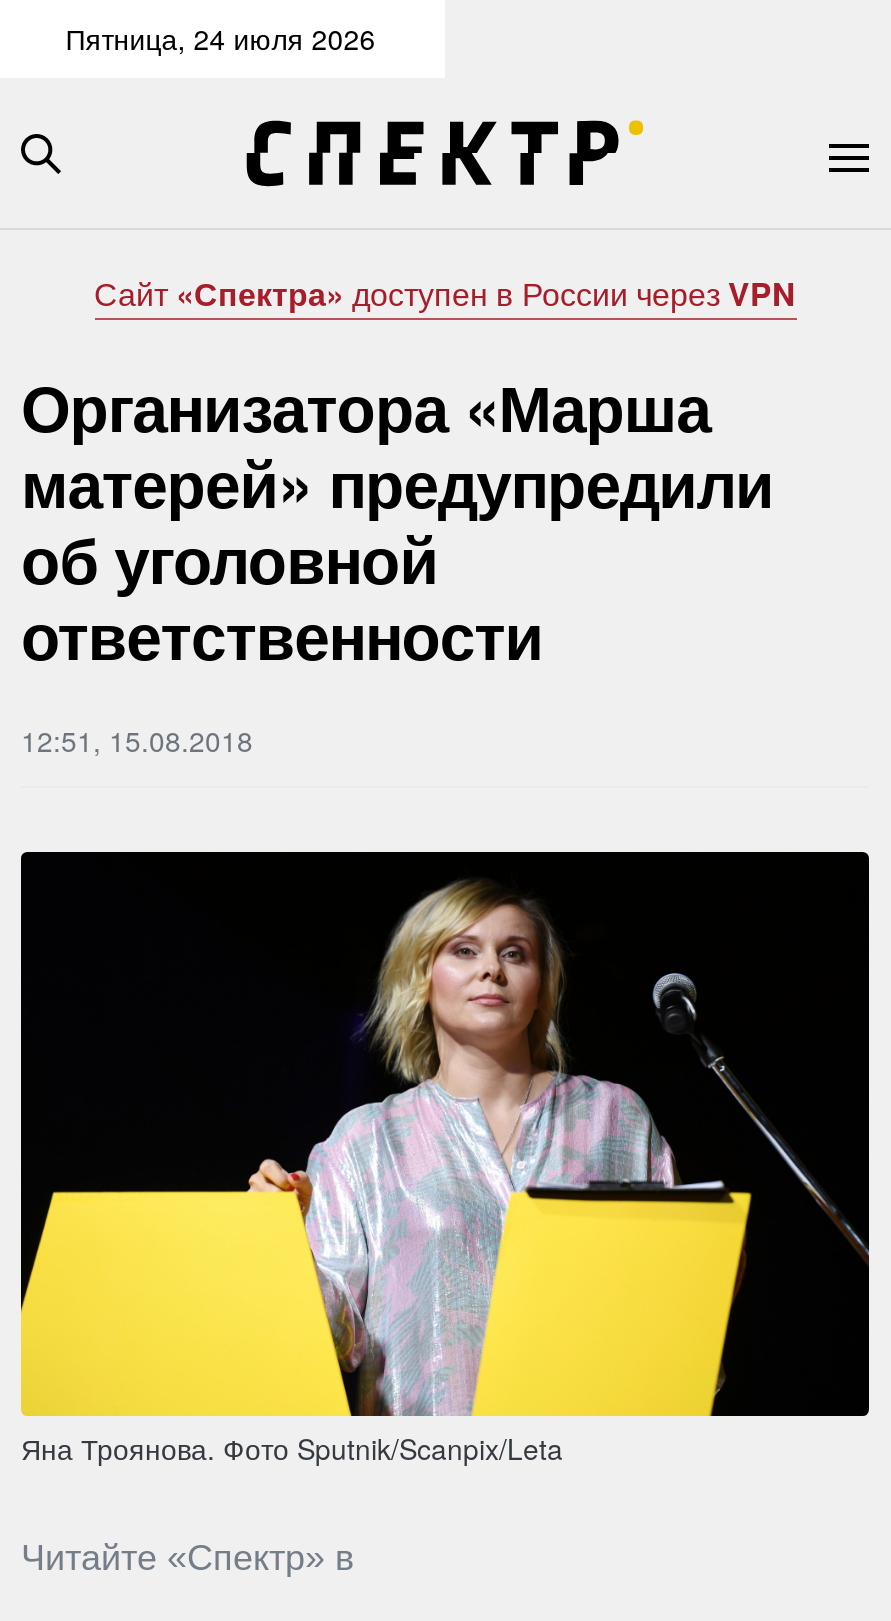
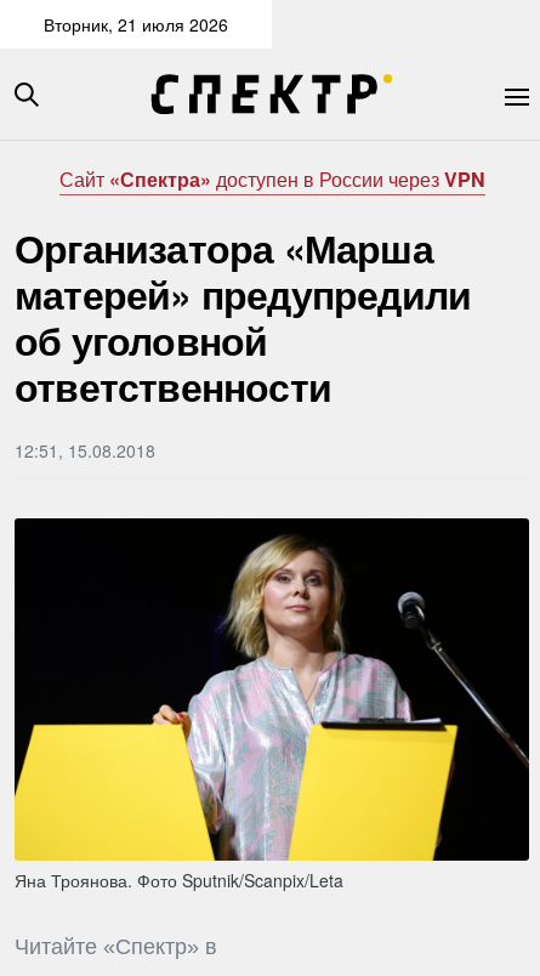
- Пятница, 24 июля 2026
+ Вторник, 21 июля 2026
